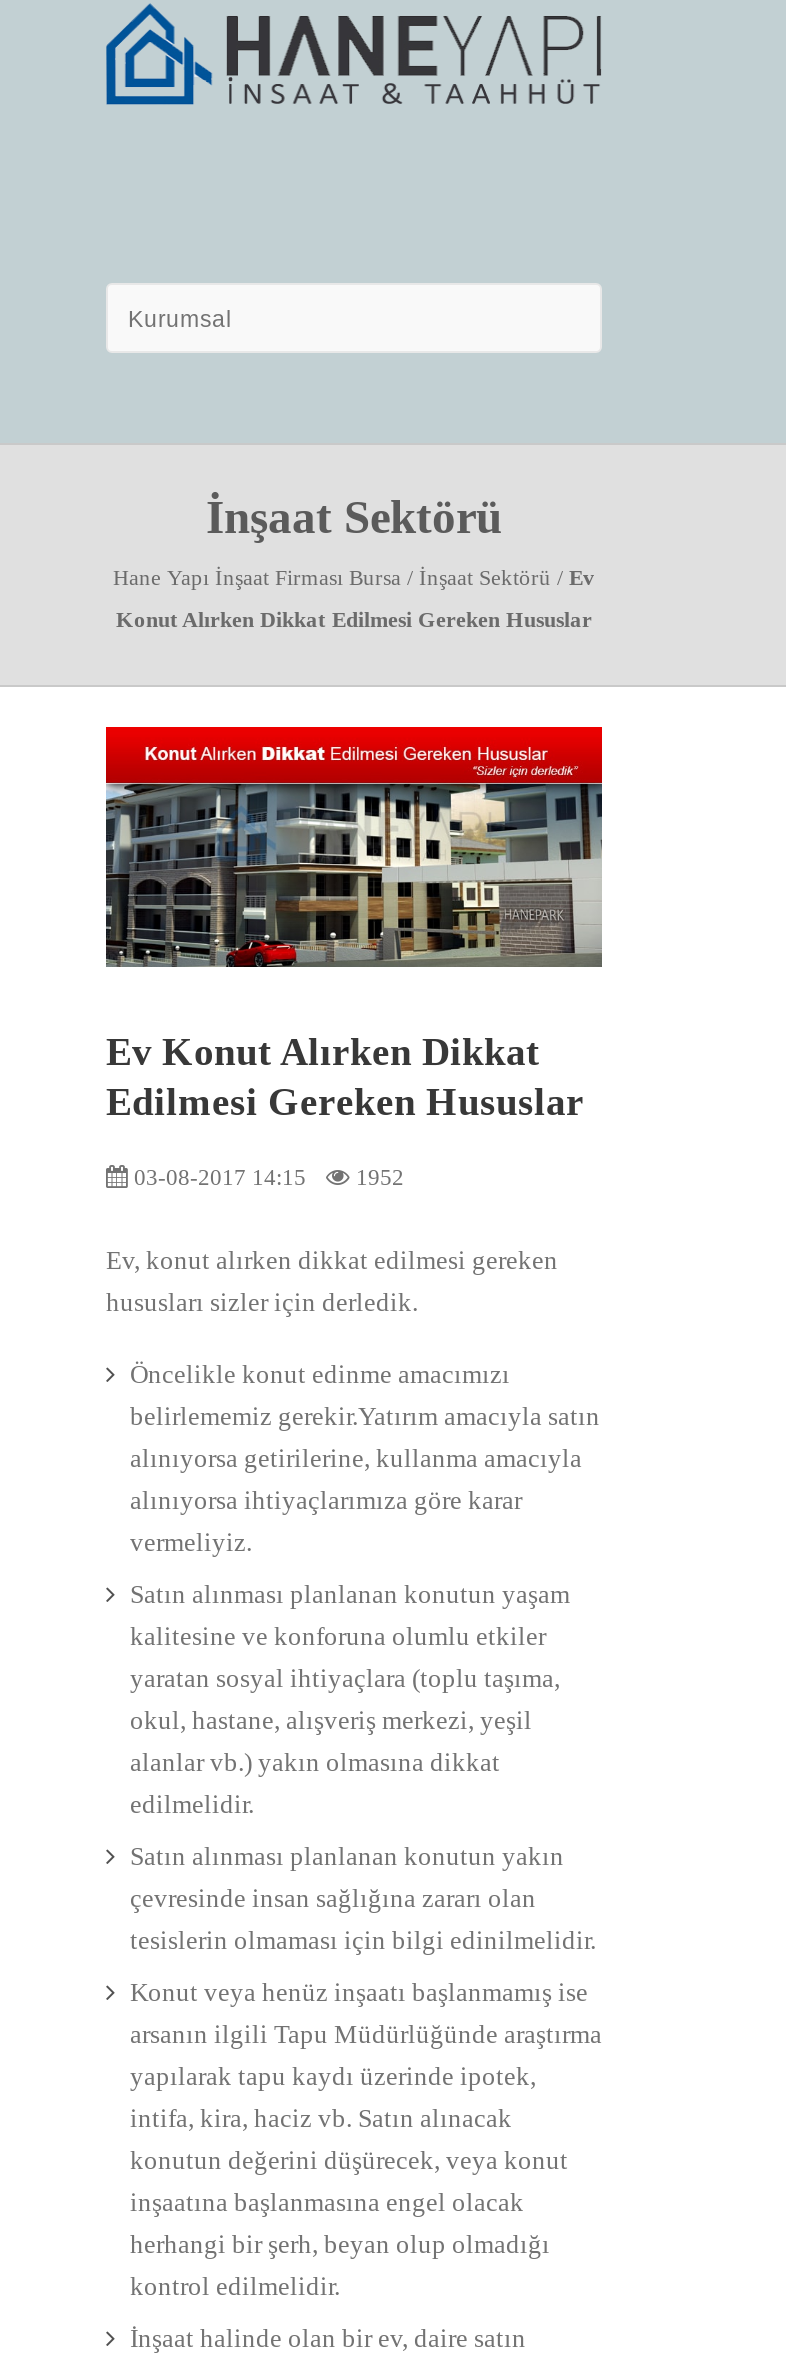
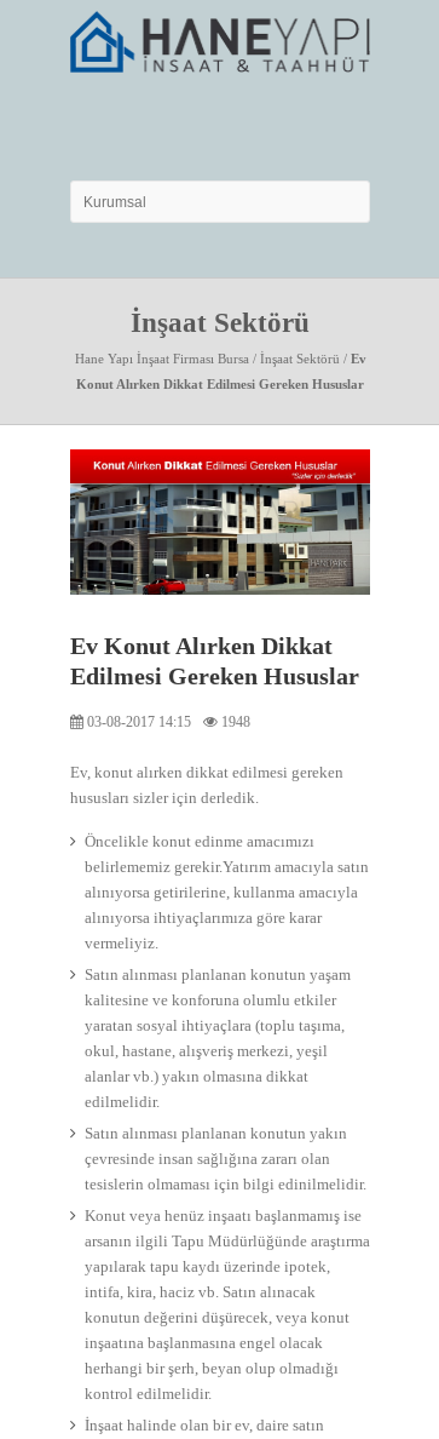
- 03-08-2017 14:15 1952
+ 03-08-2017 14:15 1948
